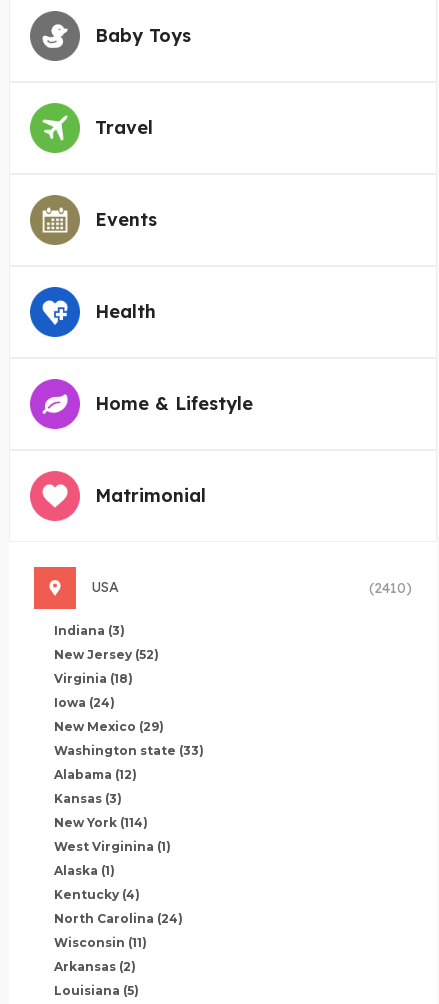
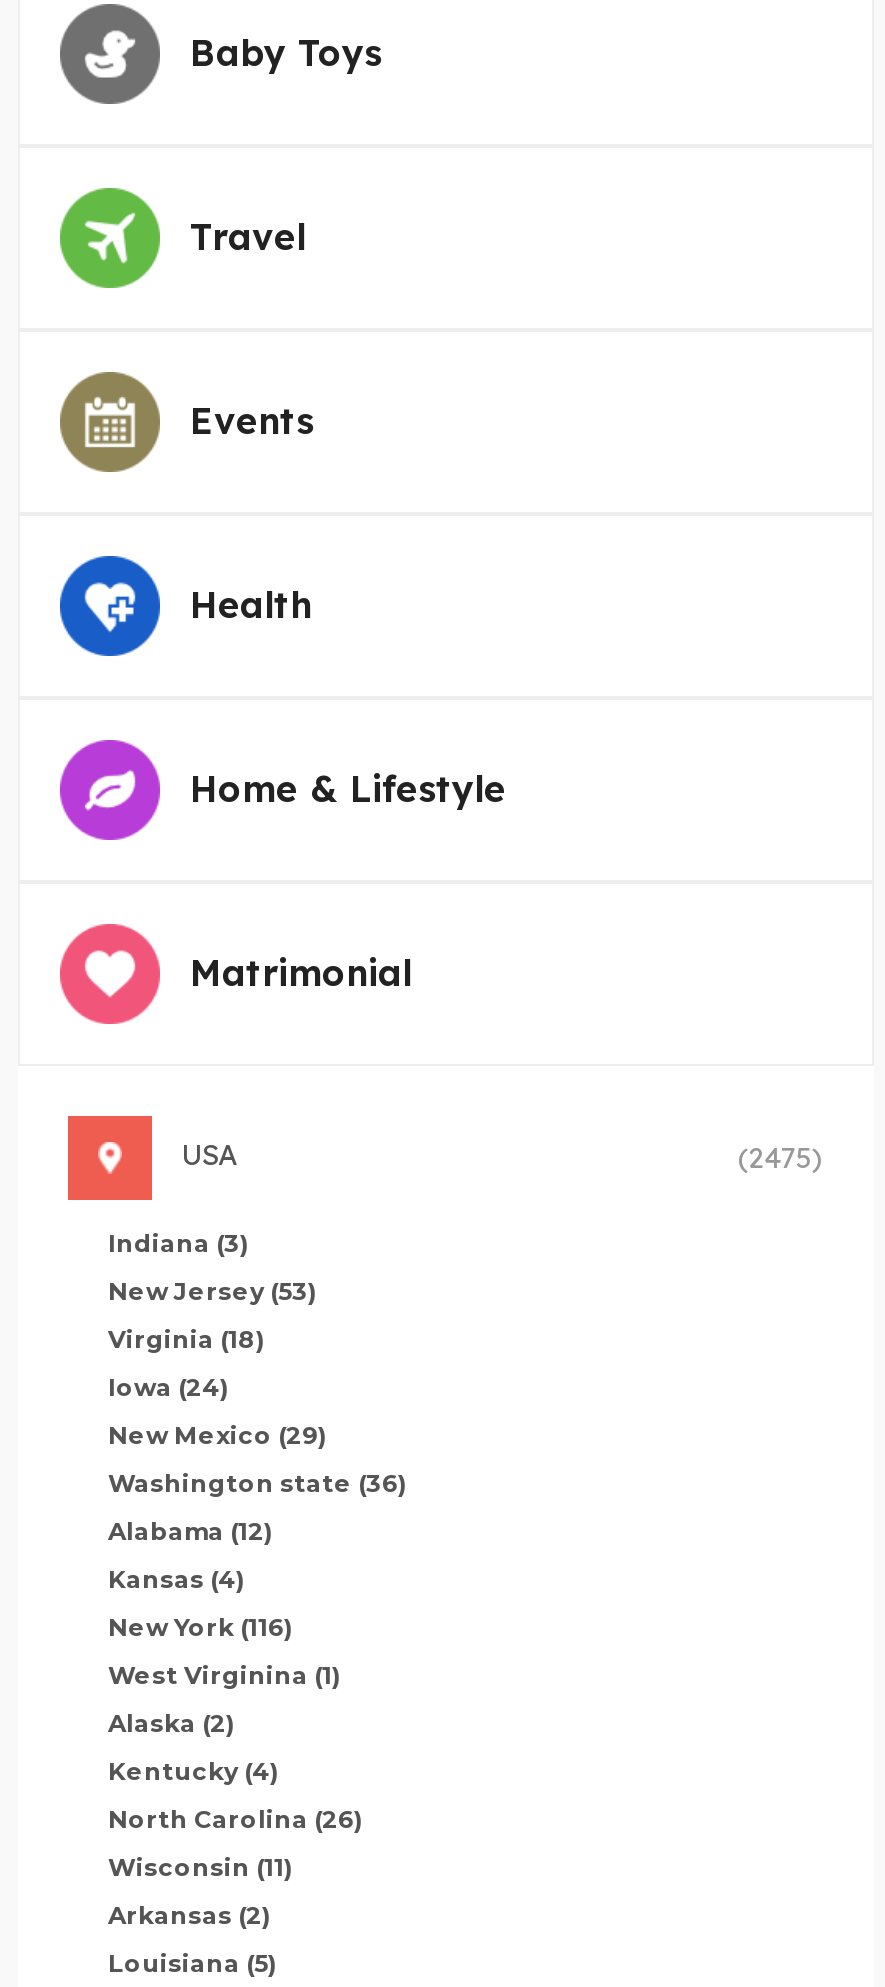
- (2410)
+ (2475)

- New Jersey (52)
+ New Jersey (53)

- Washington state (33)
+ Washington state (36)

- Kansas (3)
+ Kansas (4)

- New York (114)
+ New York (116)

- Alaska (1)
+ Alaska (2)

- North Carolina (24)
+ North Carolina (26)
